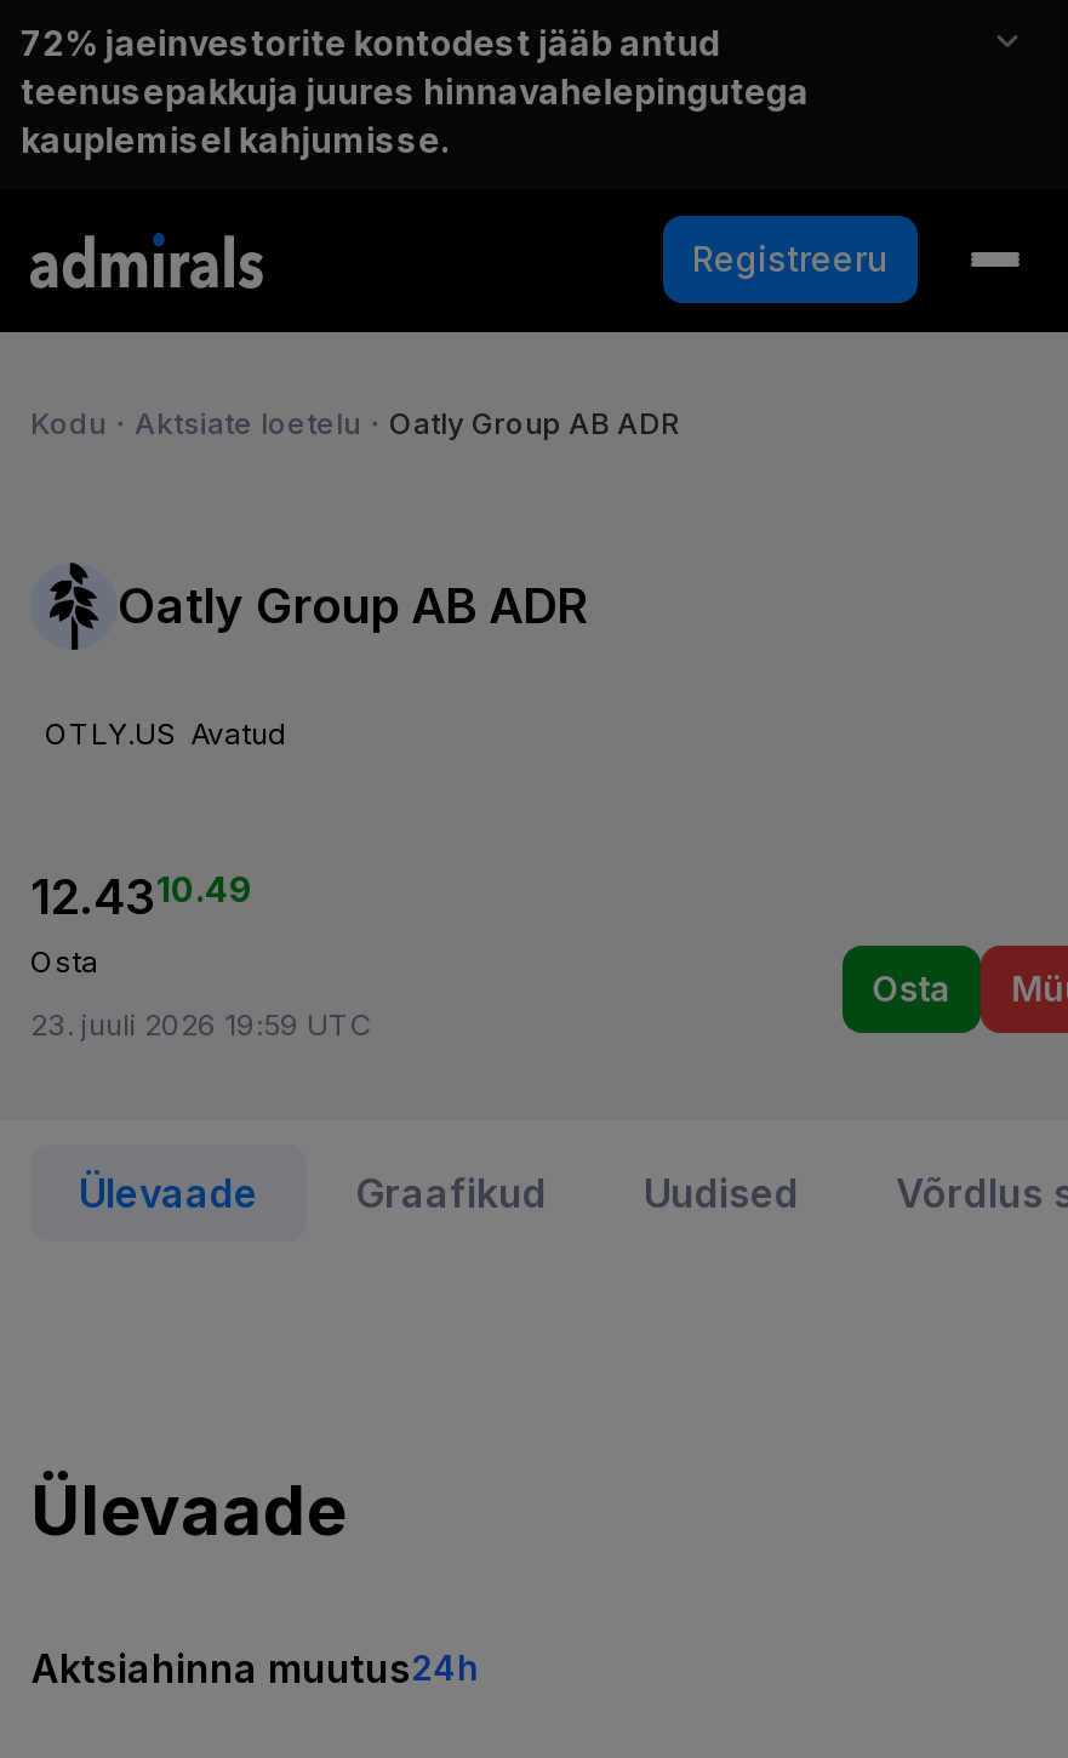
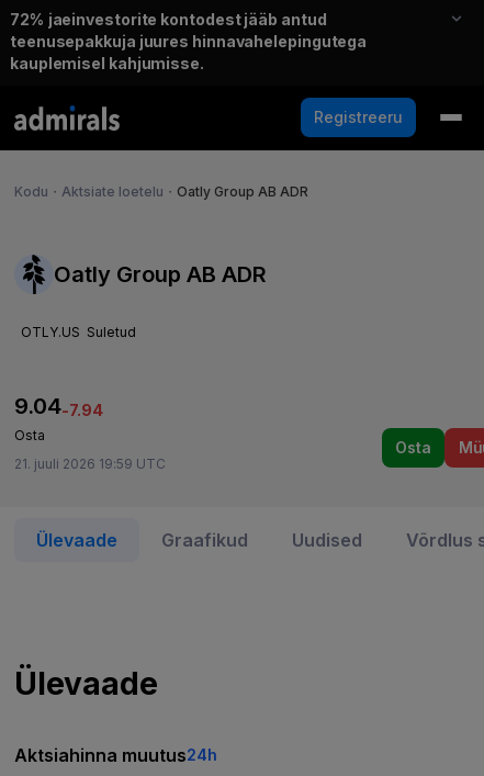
- OTLY.US Avatud
+ OTLY.US Suletud

- 12.4310.49
+ 9.04-7.94

- 23. juuli 2026 19:59 UTC
+ 21. juuli 2026 19:59 UTC
